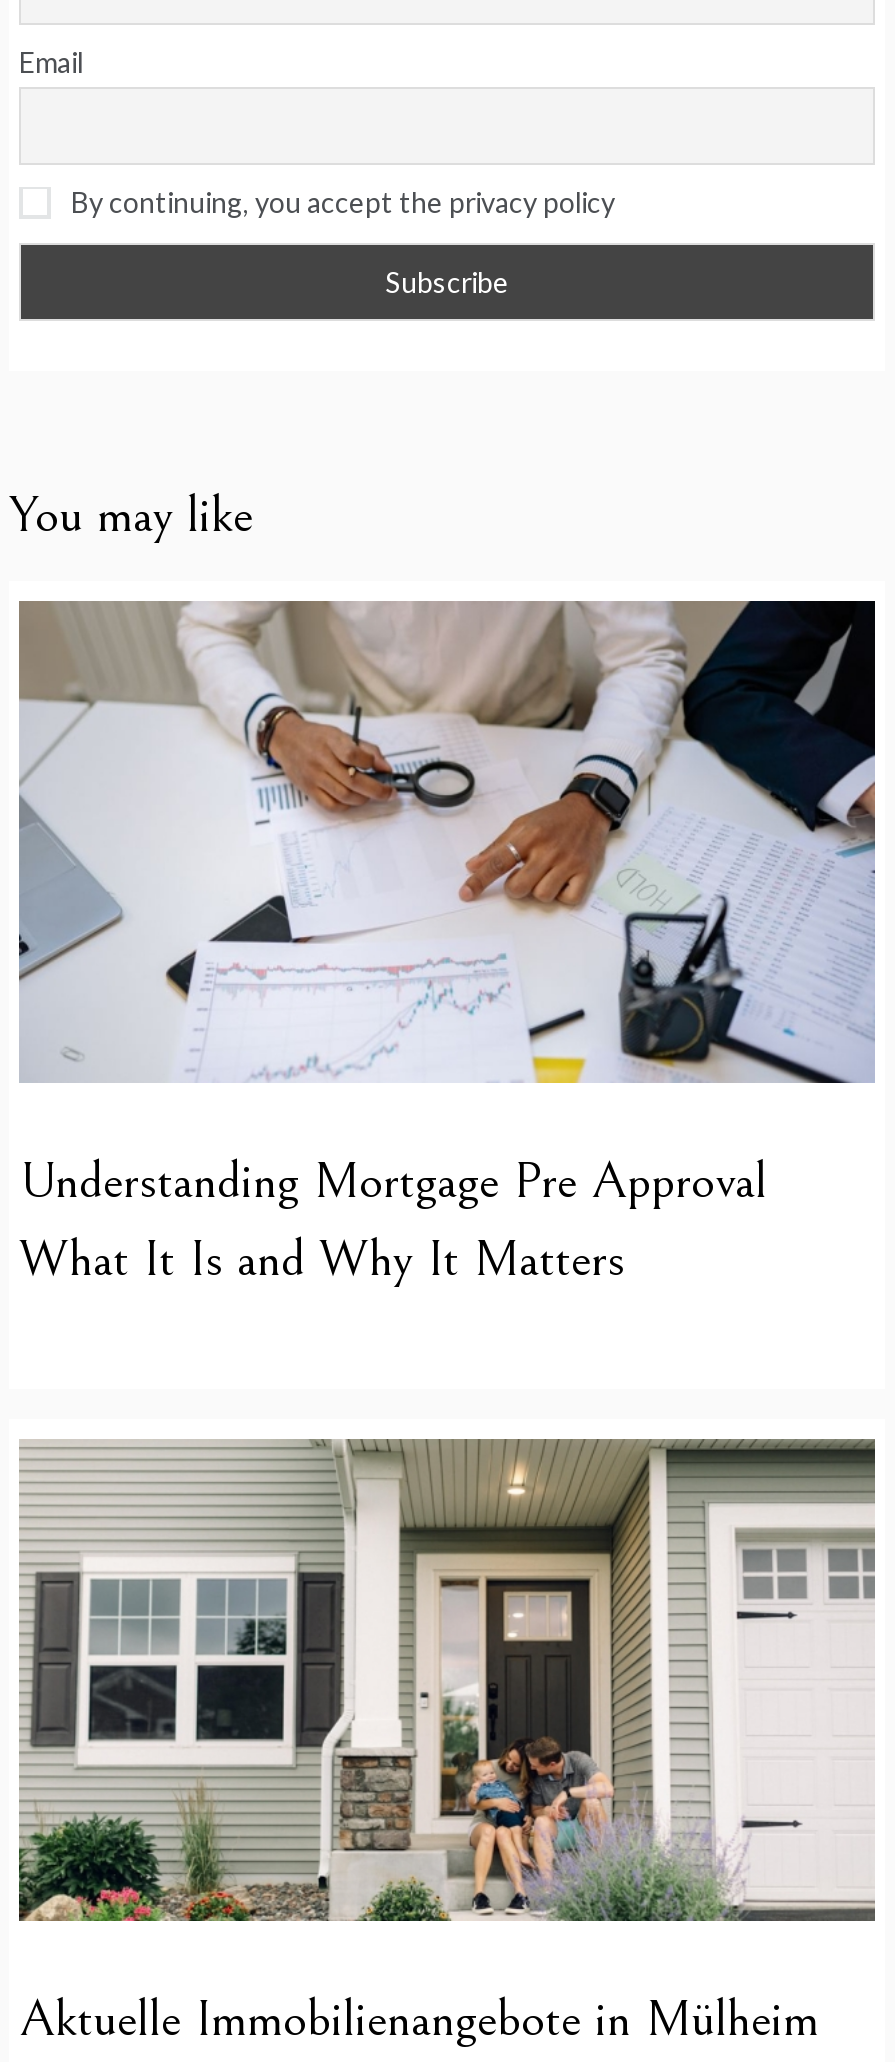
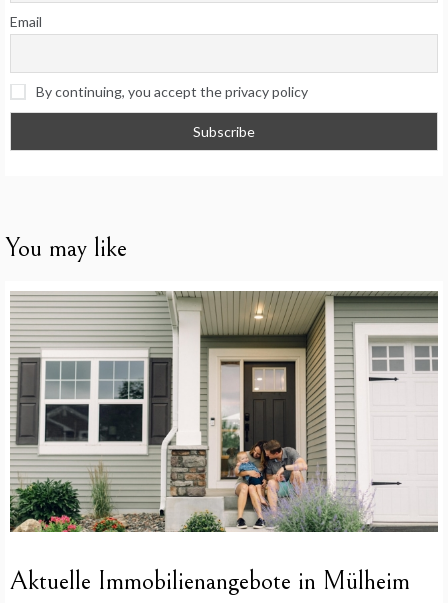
- [image]
- Understanding Mortgage Pre Approval
- What It Is and Why It Matters
